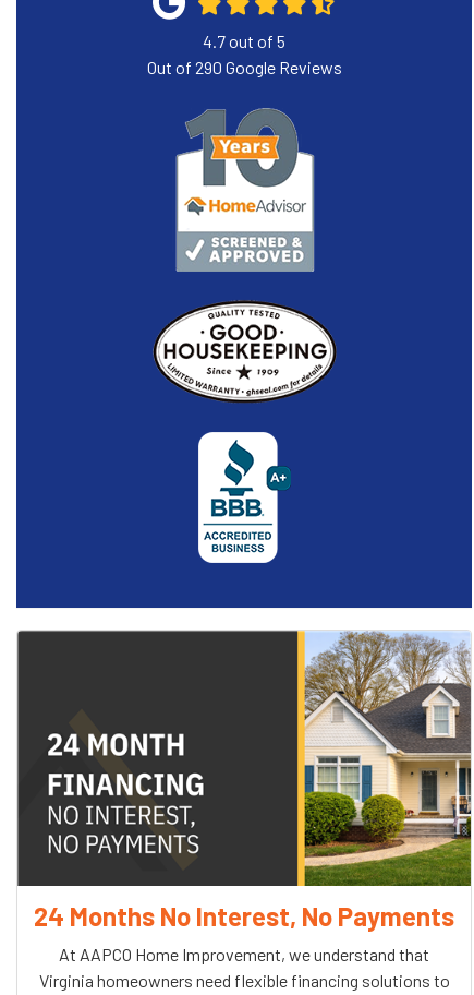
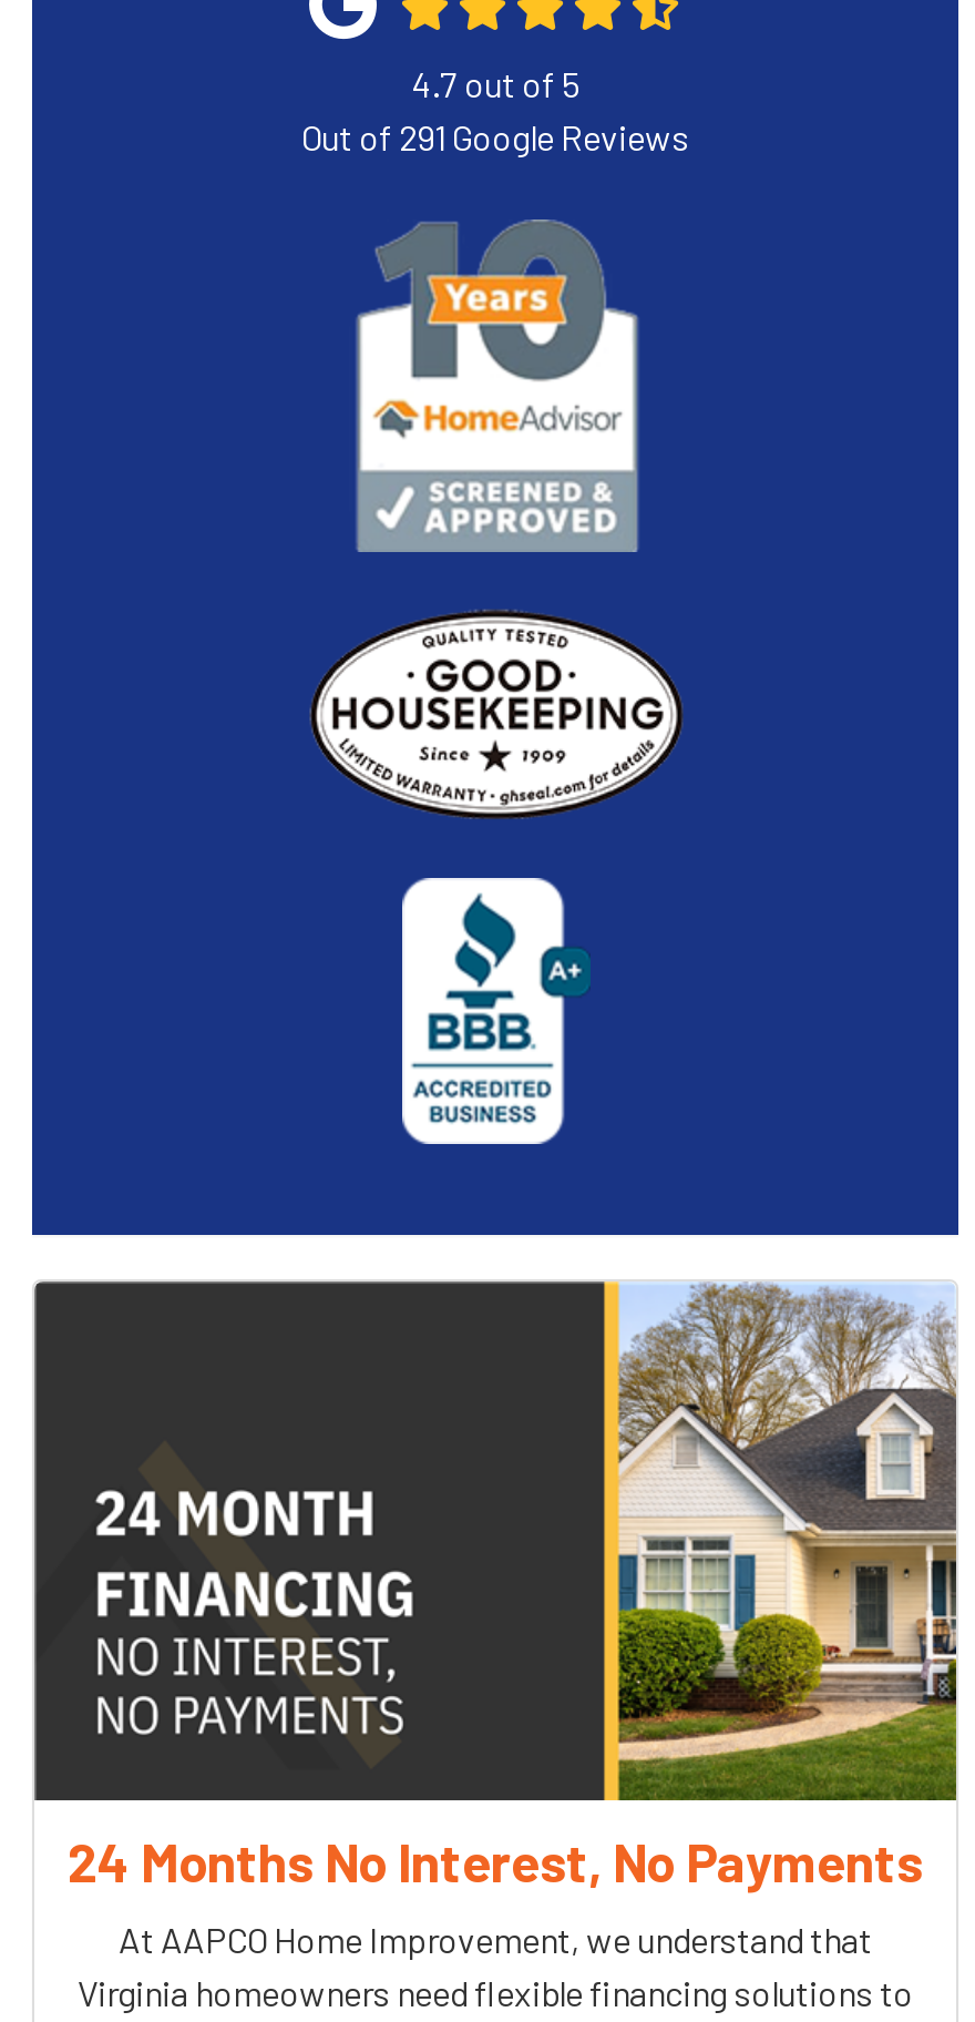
- Out of 290 Google Reviews
+ Out of 291 Google Reviews
